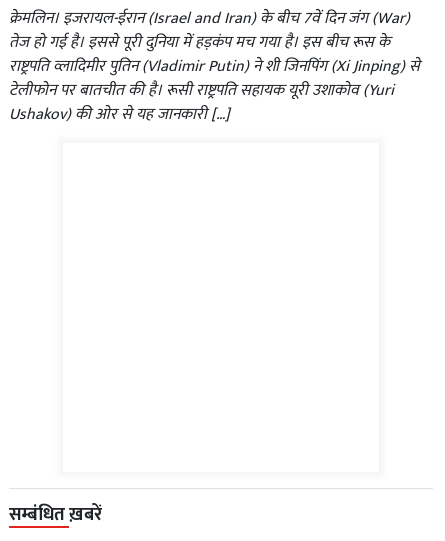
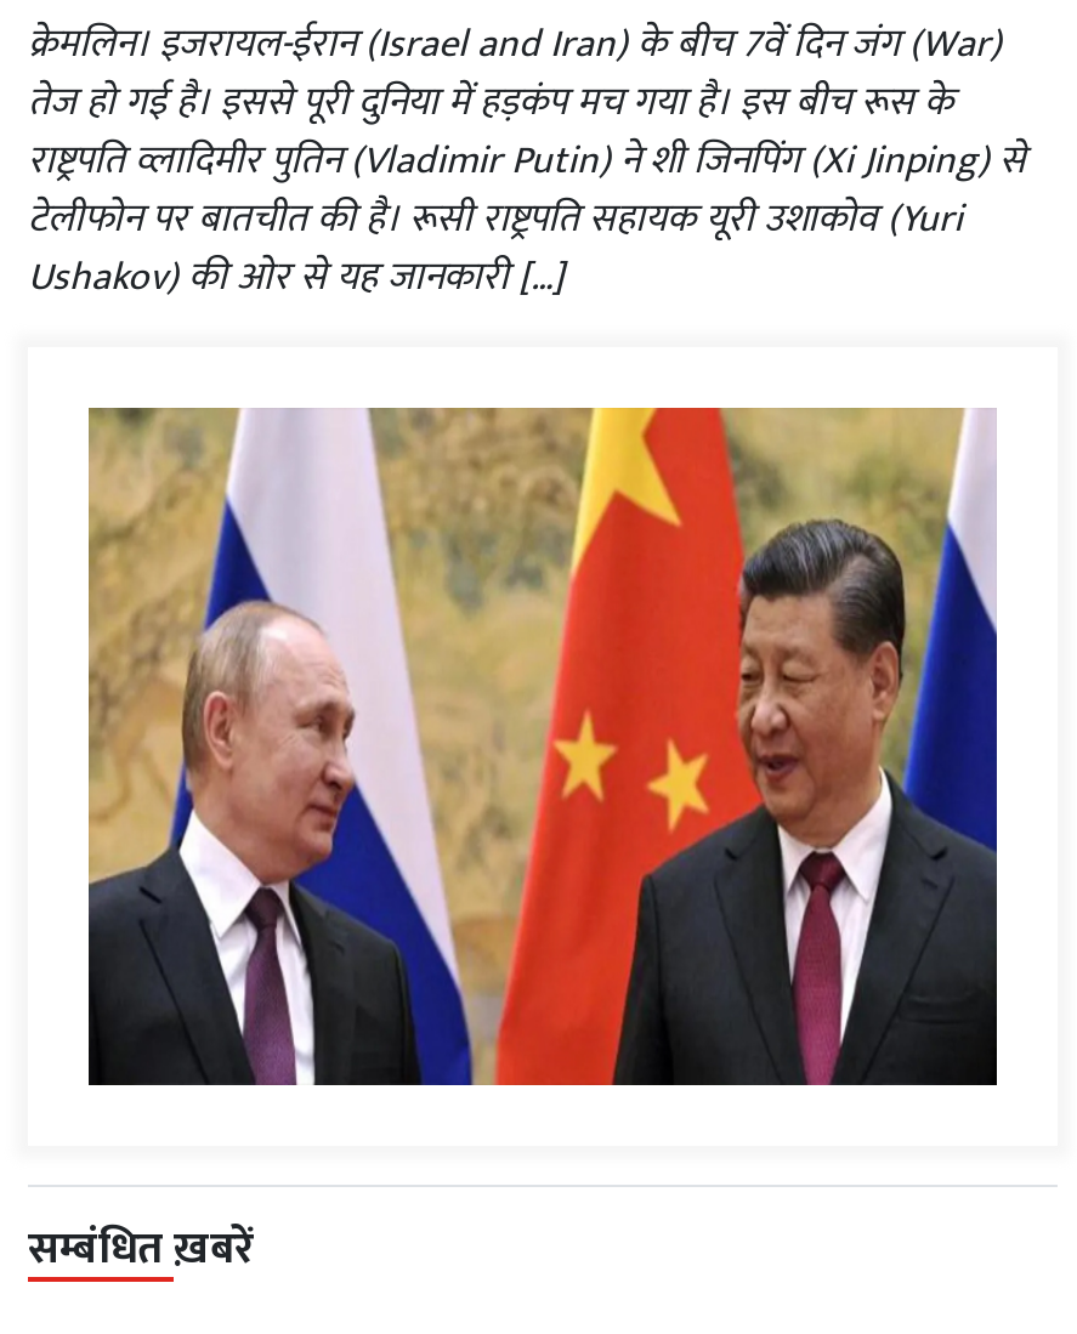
+ [image]
